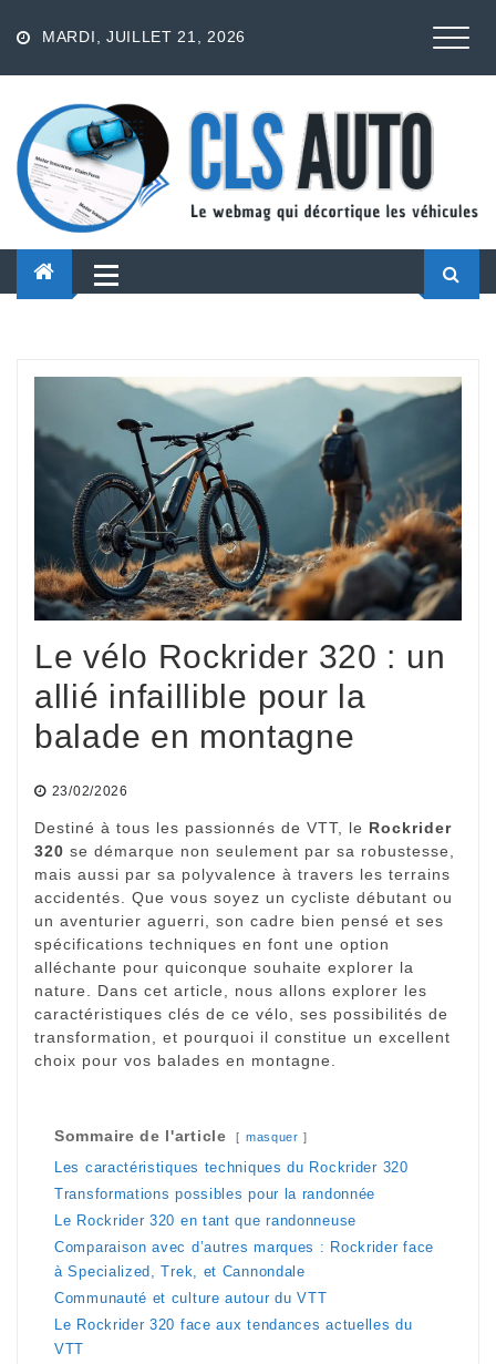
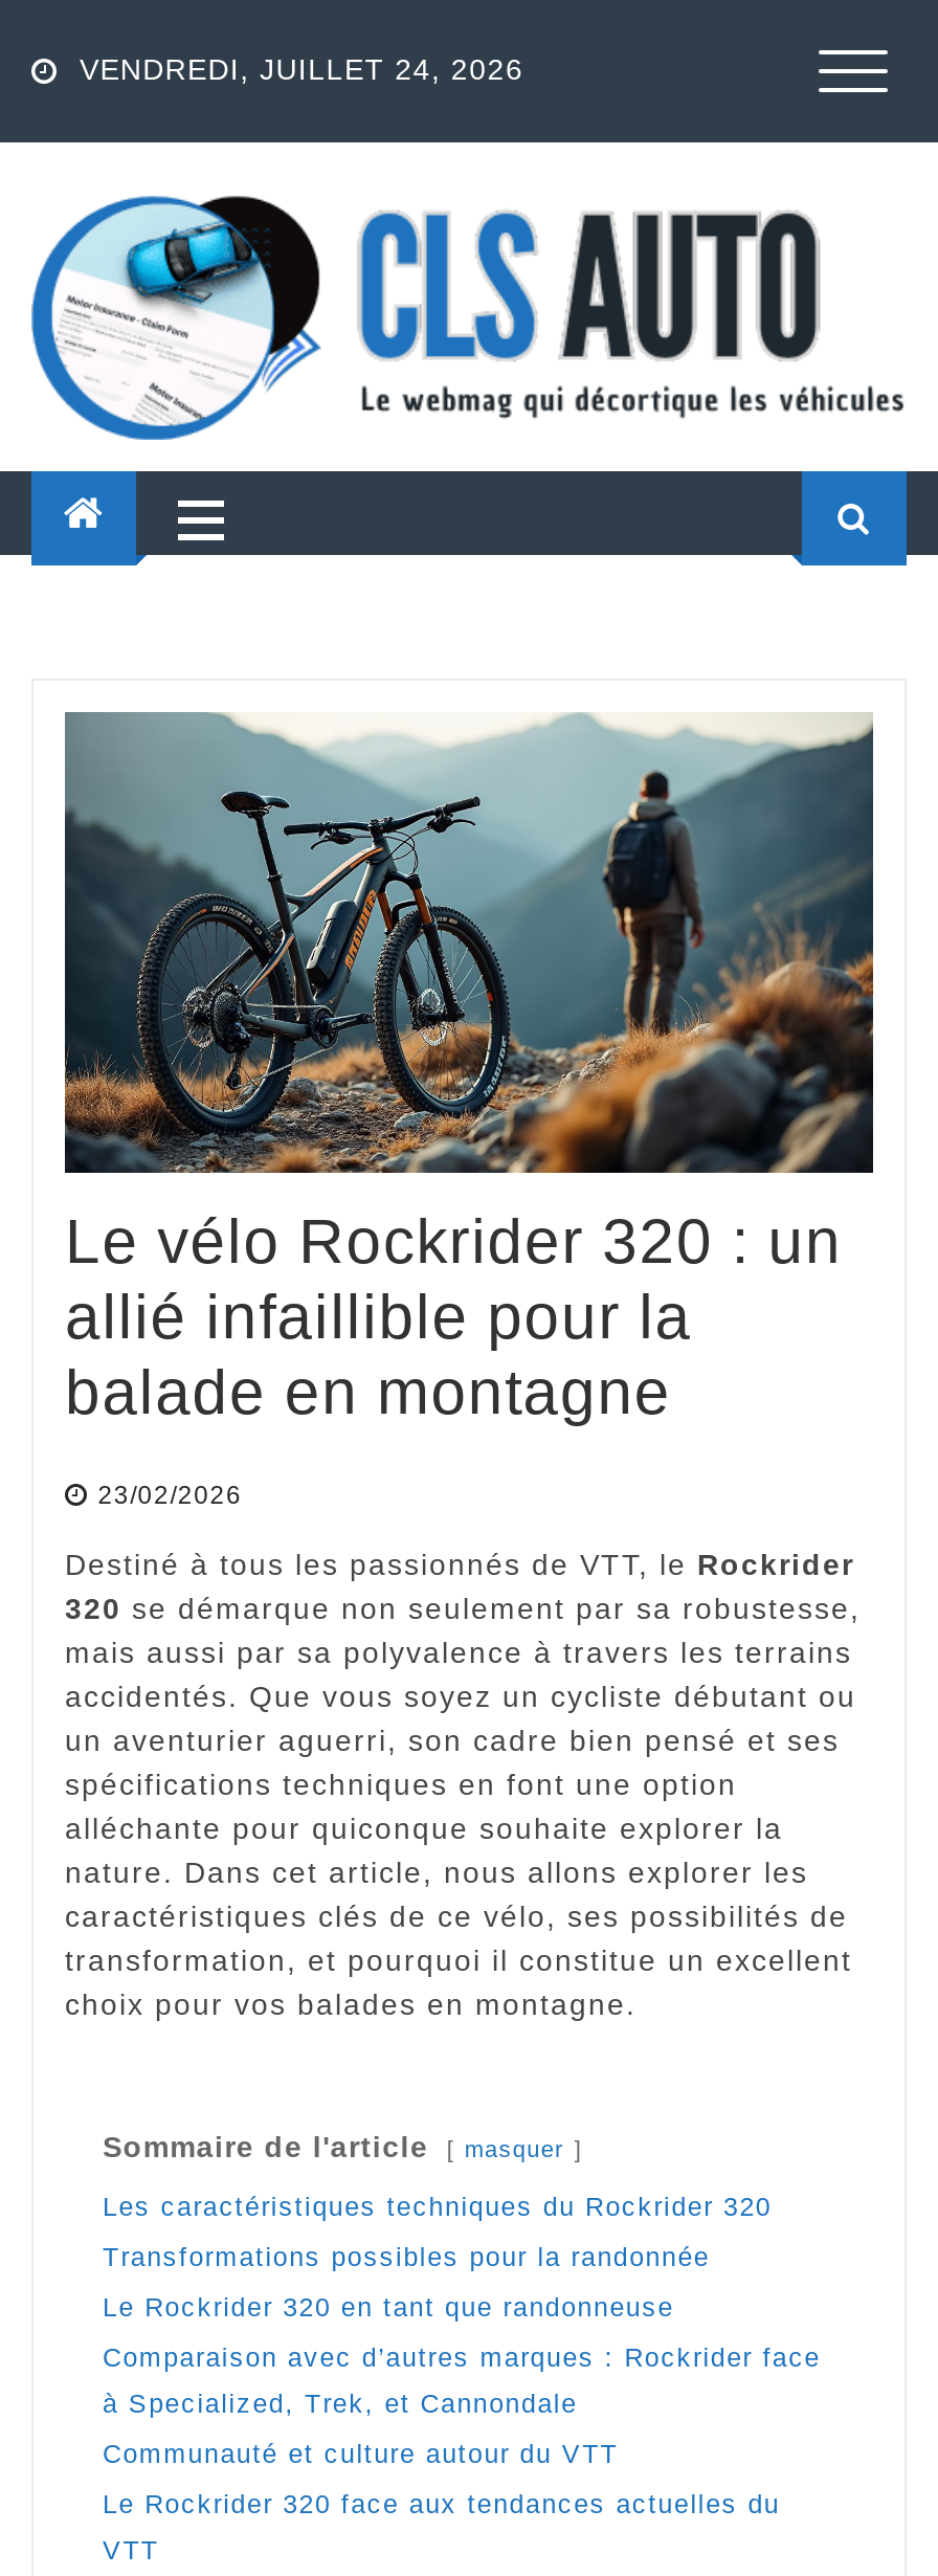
- MARDI, JUILLET 21, 2026
+ VENDREDI, JUILLET 24, 2026
